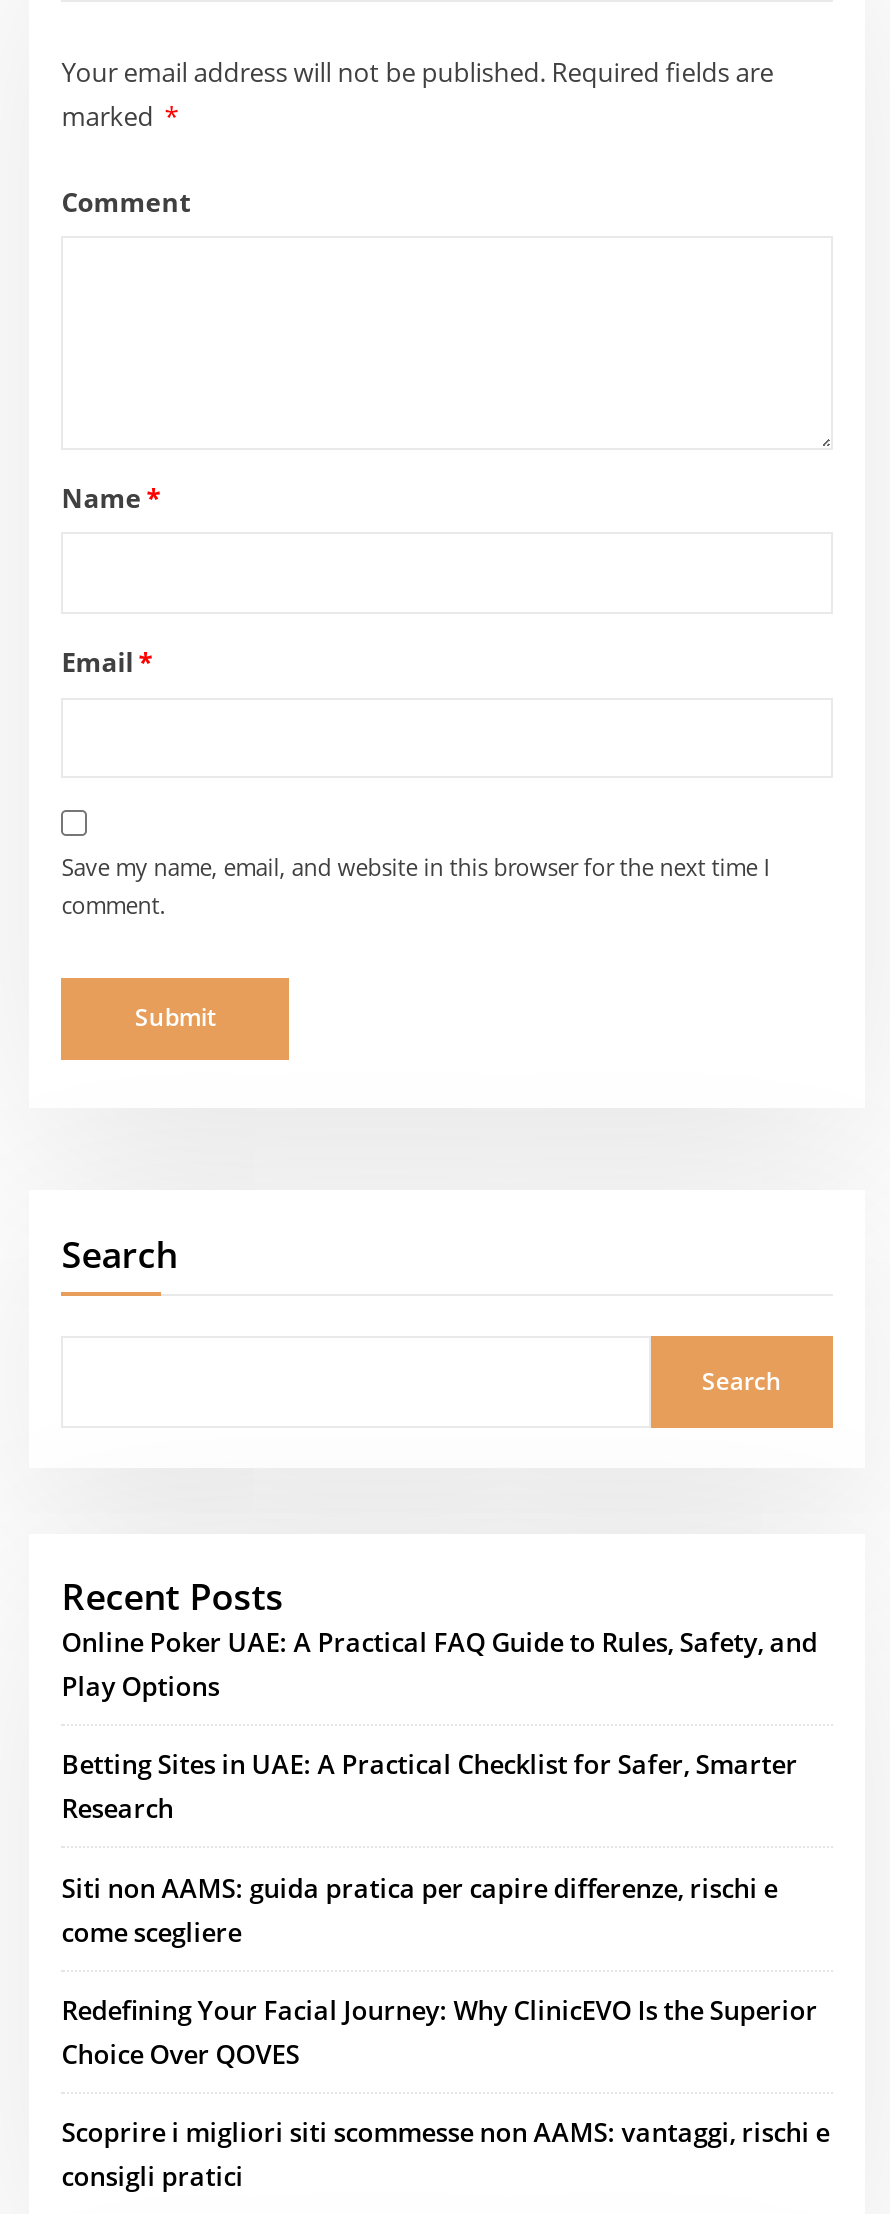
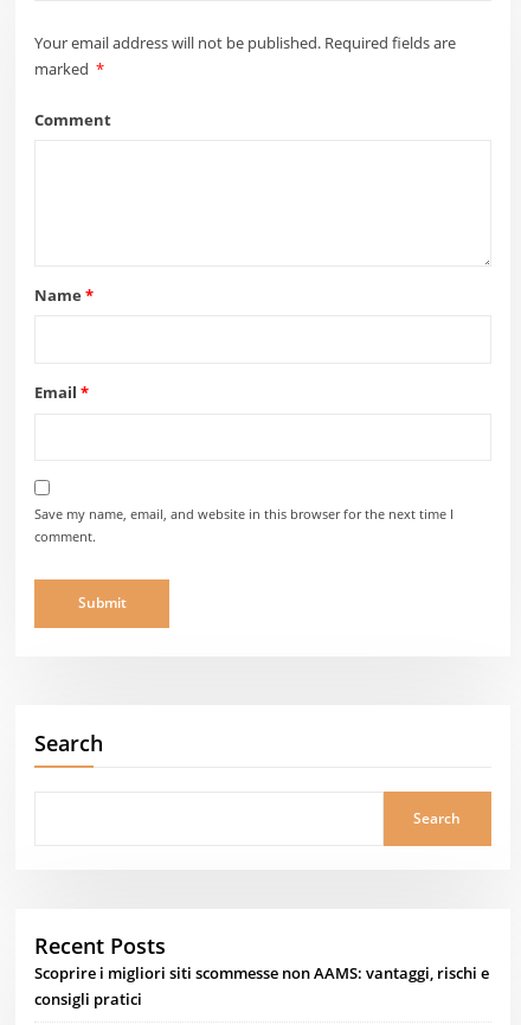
- Online Poker UAE: A Practical FAQ Guide to Rules, Safety, and
- Play Options
- Betting Sites in UAE: A Practical Checklist for Safer, Smarter
- Research
- Siti non AAMS: guida pratica per capire differenze, rischi e
- come scegliere
- Redefining Your Facial Journey: Why ClinicEVO Is the Superior
- Choice Over QOVES
